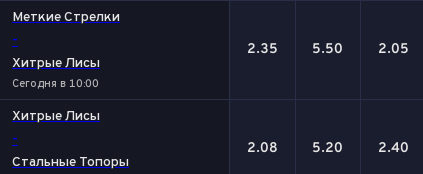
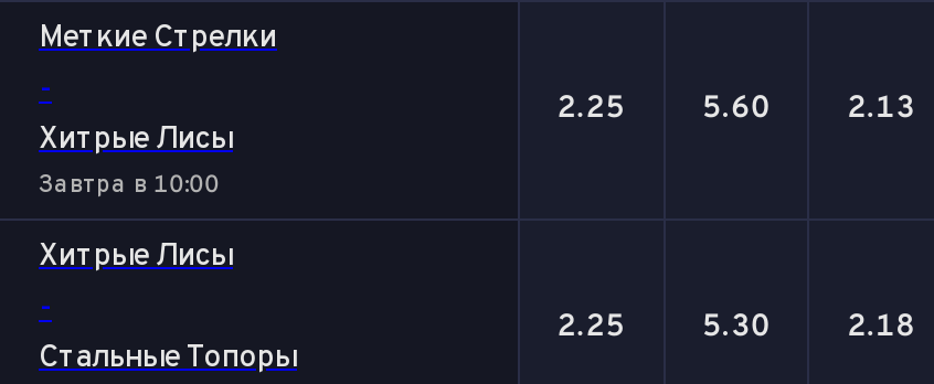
- 2.35
+ 2.25

- 5.50
+ 5.60

- 2.05
+ 2.13

- Сегодня в 10:00
+ Завтра в 10:00

- 2.08
+ 2.25

- 5.20
+ 5.30

- 2.40
+ 2.18
